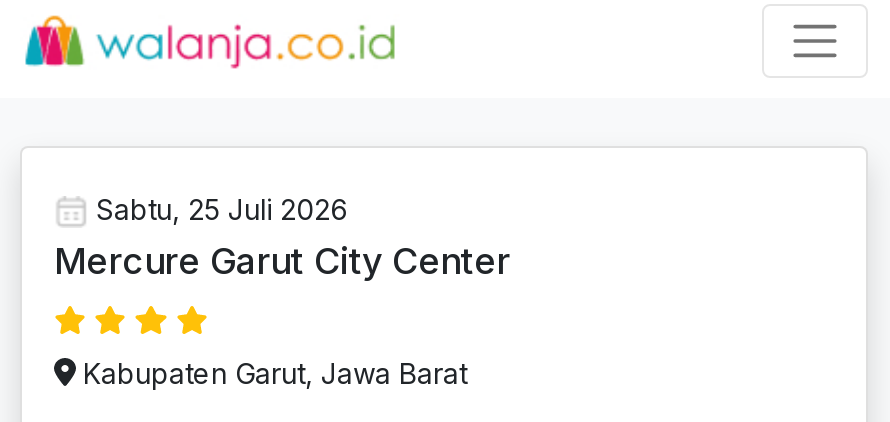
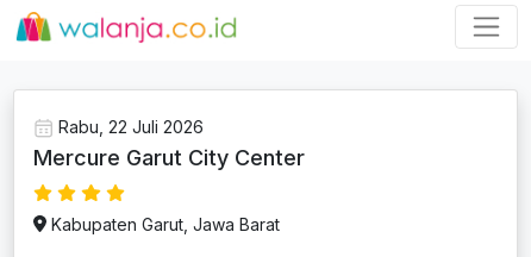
- Sabtu, 25 Juli 2026
+ Rabu, 22 Juli 2026
